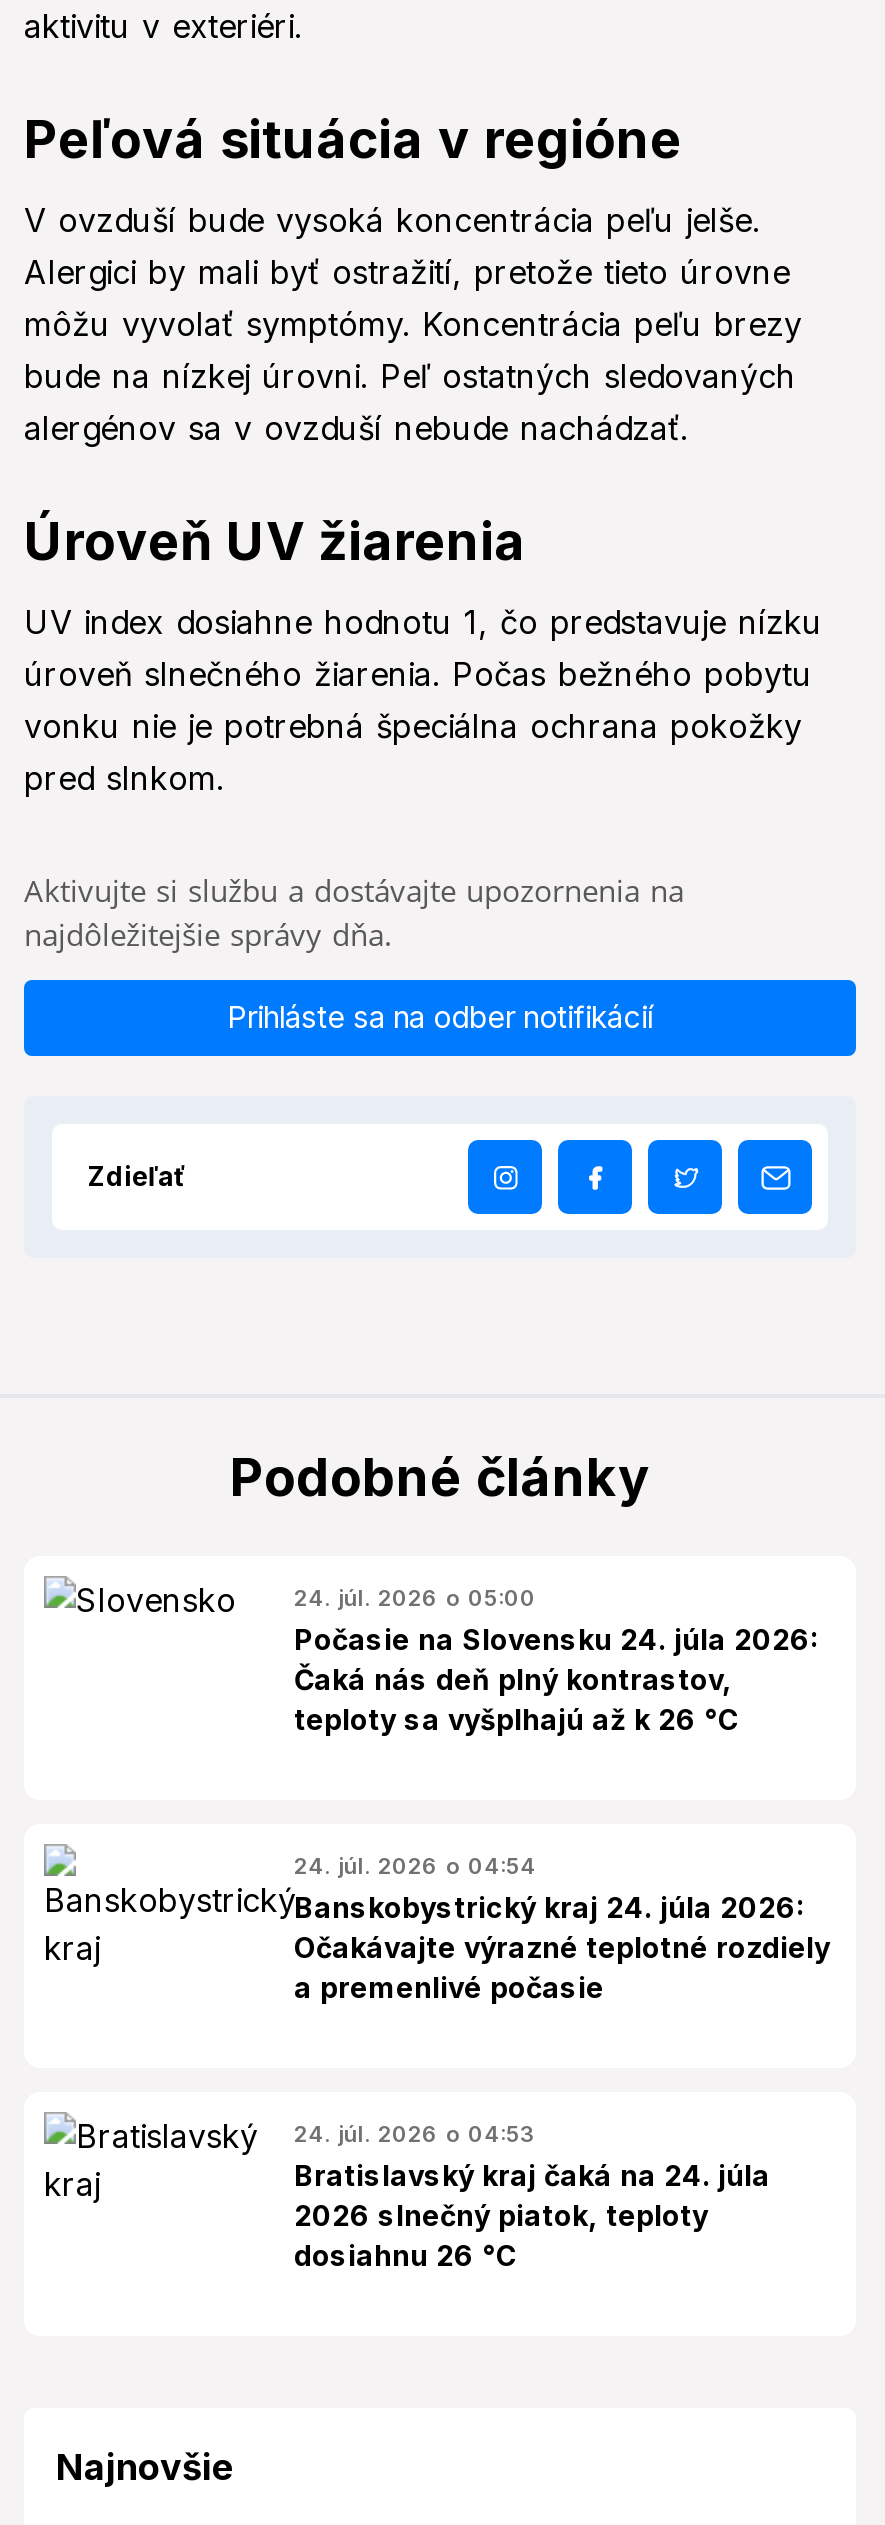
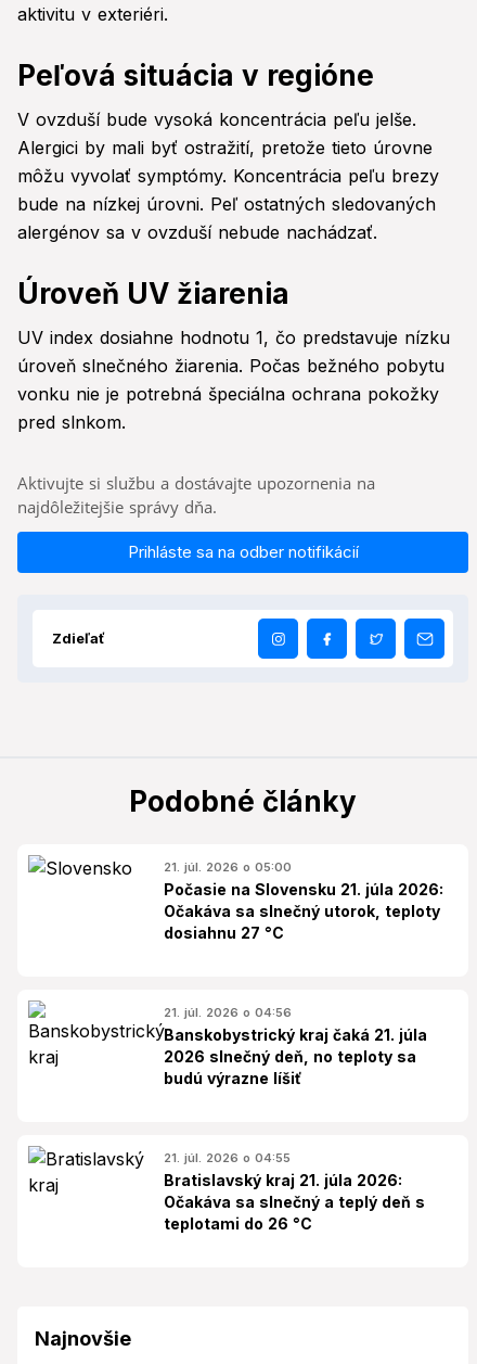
- 24. júl. 2026 o 05:00
- Počasie na Slovensku 24. júla 2026:
- Čaká nás deň plný kontrastov,
- teploty sa vyšplhajú až k 26 °C
+ 21. júl. 2026 o 05:00
+ Počasie na Slovensku 21. júla 2026:
+ Očakáva sa slnečný utorok, teploty
+ dosiahnu 27 °C

- 24. júl. 2026 o 04:54
- Banskobystrický kraj 24. júla 2026:
- Očakávajte výrazné teplotné rozdiely
- a premenlivé počasie
+ 21. júl. 2026 o 04:56
+ Banskobystrický kraj čaká 21. júla
+ 2026 slnečný deň, no teploty sa
+ budú výrazne líšiť

- 24. júl. 2026 o 04:53
- Bratislavský kraj čaká na 24. júla
- 2026 slnečný piatok, teploty
- dosiahnu 26 °C
+ 21. júl. 2026 o 04:55
+ Bratislavský kraj 21. júla 2026:
+ Očakáva sa slnečný a teplý deň s
+ teplotami do 26 °C
